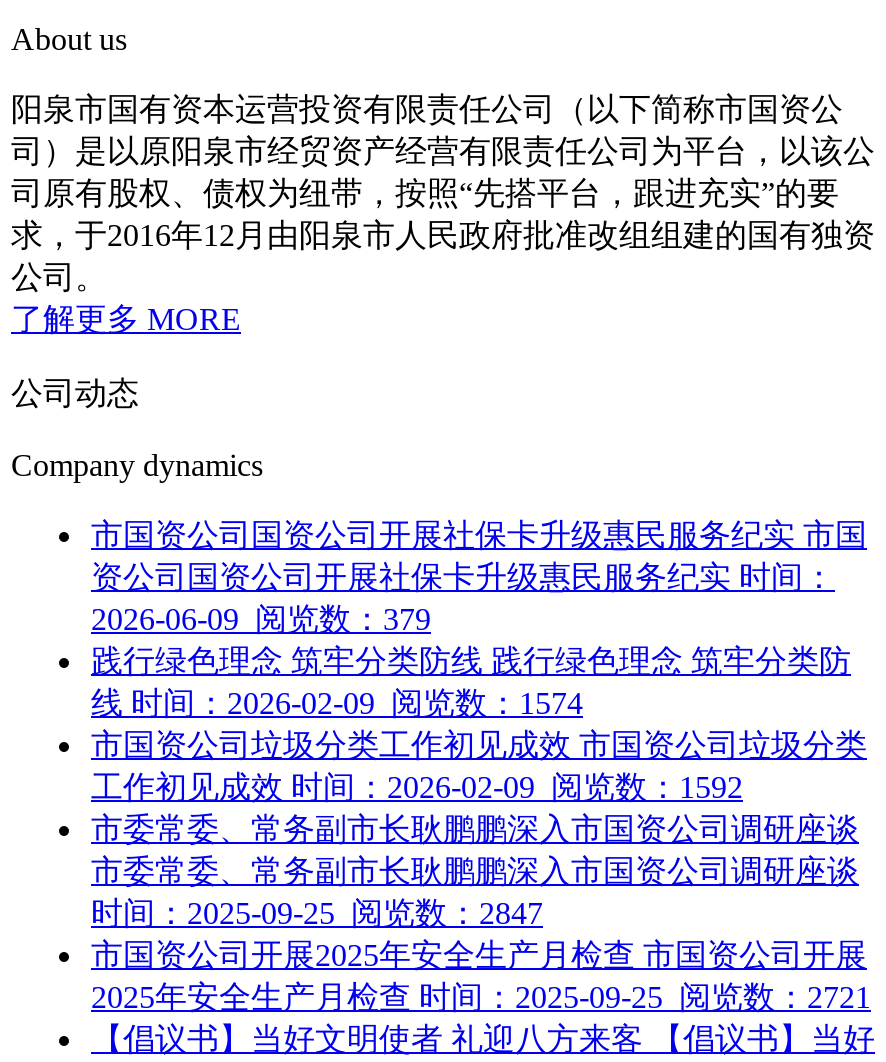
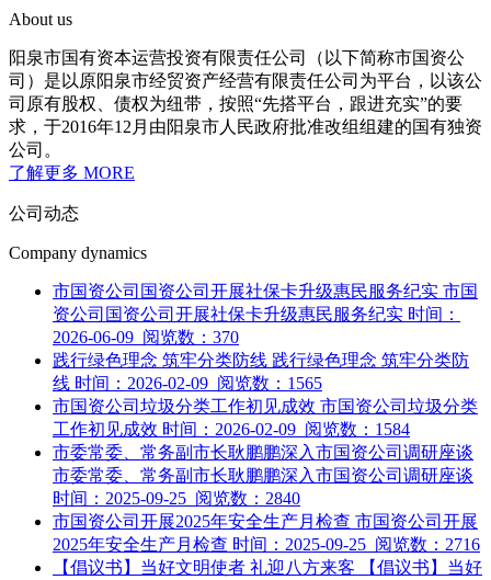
- 2026-06-09 阅览数：379
+ 2026-06-09 阅览数：370

- 线 时间：2026-02-09 阅览数：1574
+ 线 时间：2026-02-09 阅览数：1565

- 工作初见成效 时间：2026-02-09 阅览数：1592
+ 工作初见成效 时间：2026-02-09 阅览数：1584

- 时间：2025-09-25 阅览数：2847
+ 时间：2025-09-25 阅览数：2840

- 2025年安全生产月检查 时间：2025-09-25 阅览数：2721
+ 2025年安全生产月检查 时间：2025-09-25 阅览数：2716
